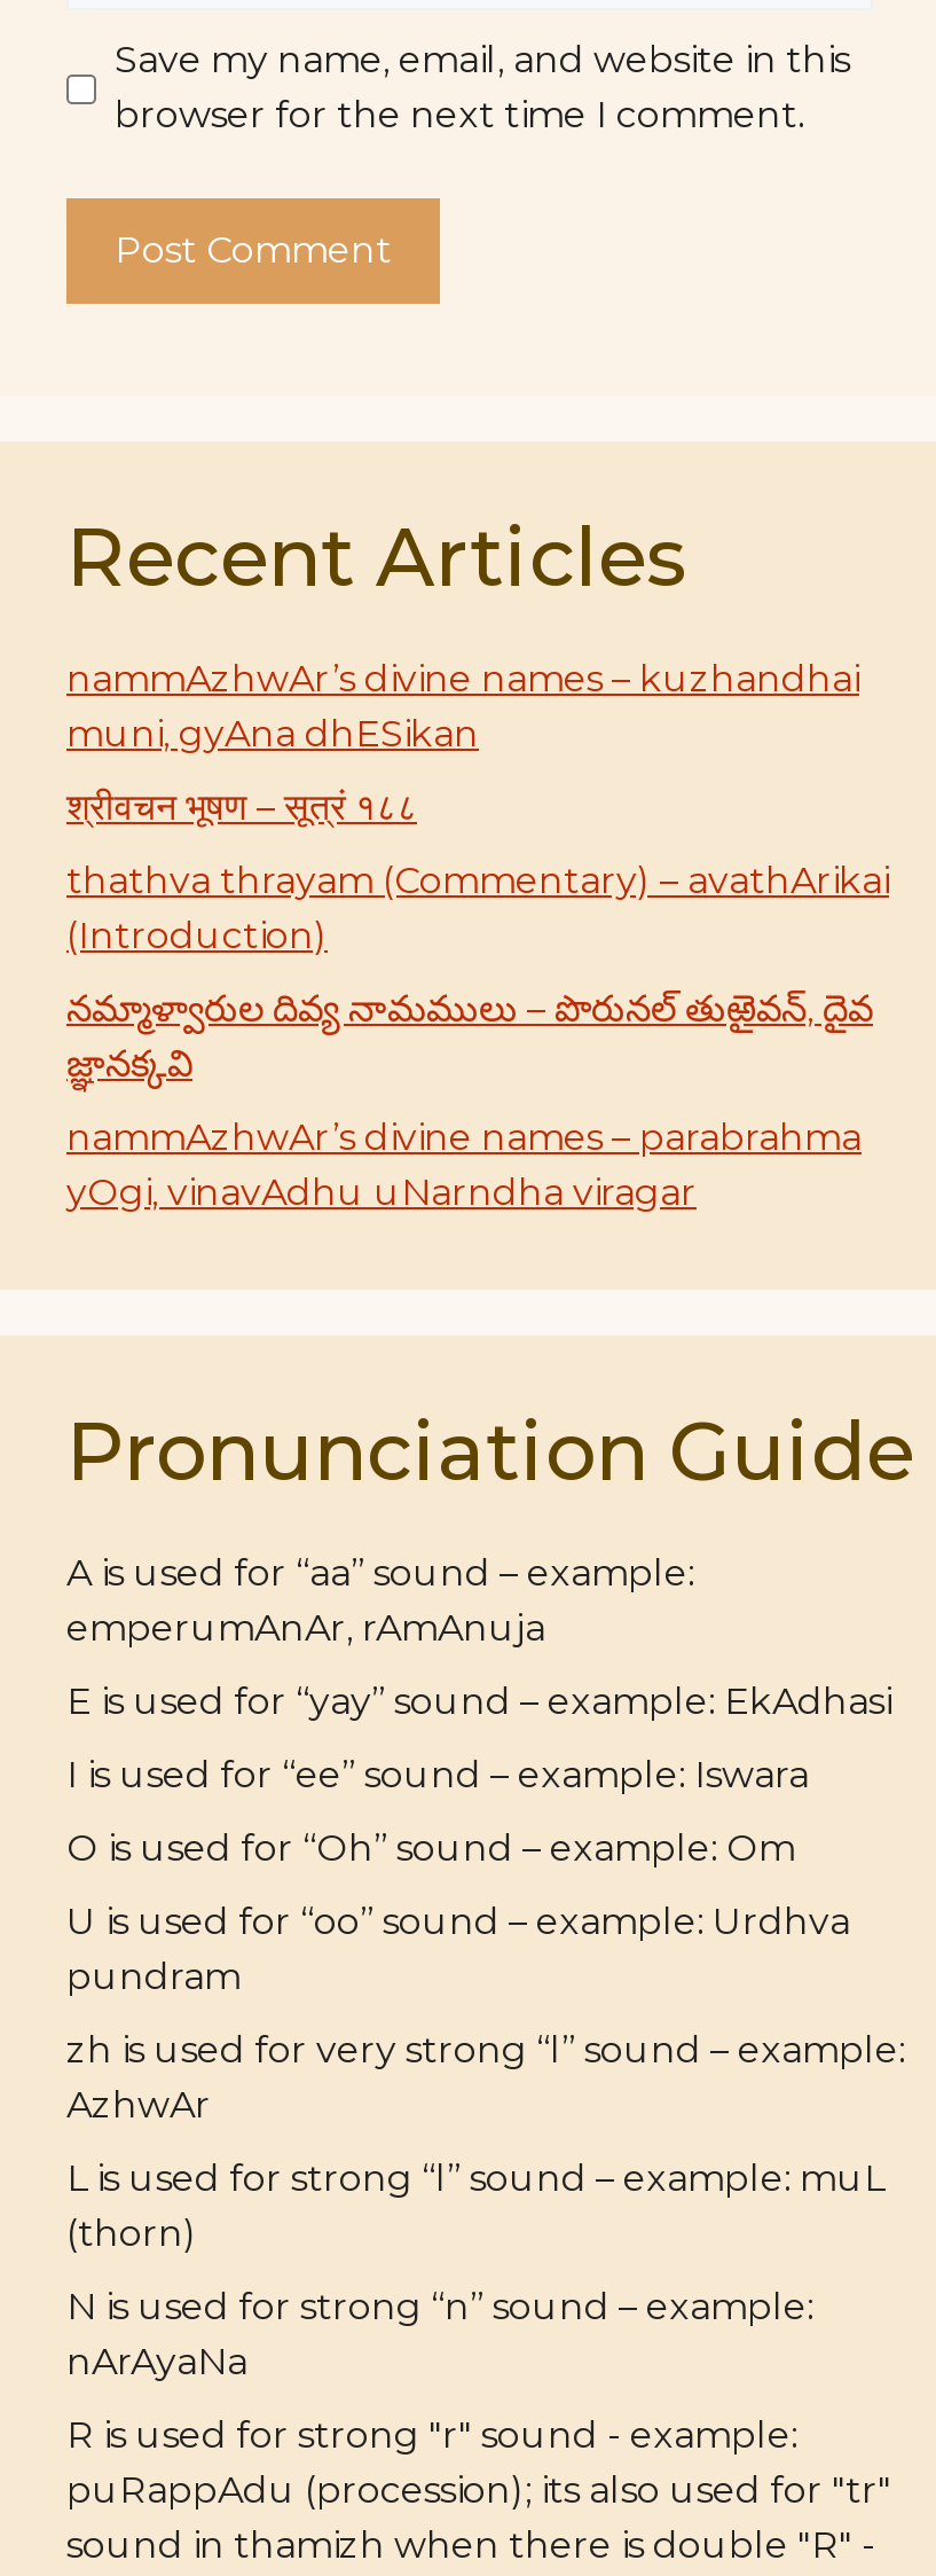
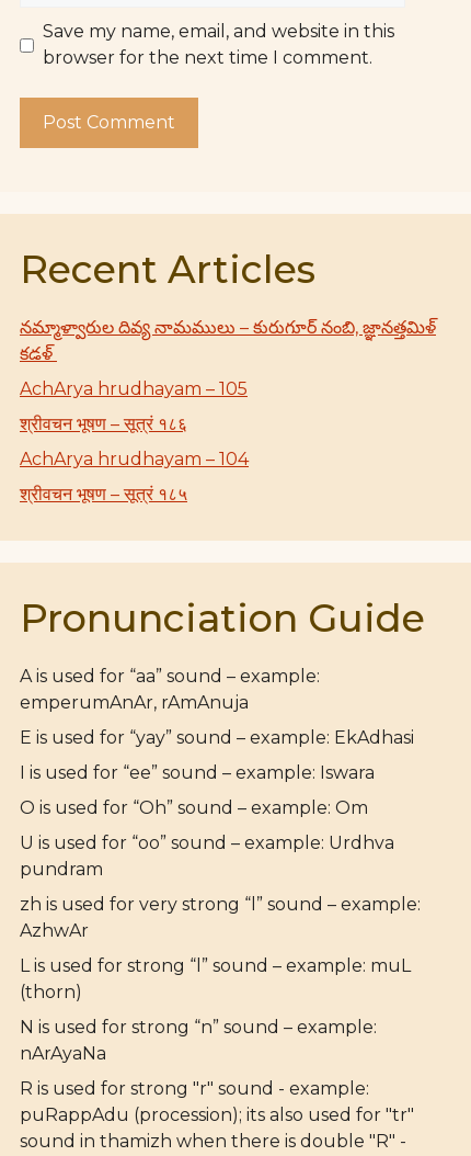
- nammAzhwAr’s divine names – kuzhandhai
- muni, gyAna dhESikan
+ నమ్మాళ్వారుల దివ్య నామములు – కురుగూర్ నంబి, జ్ఞానత్తమిళ్
+ కడళ్

- श्रीवचन भूषण – सूत्रं १८८
+ AchArya hrudhayam – 105

- thathva thrayam (Commentary) – avathArikai
- (Introduction)
+ श्रीवचन भूषण – सूत्रं १८६

- నమ్మాళ్వారుల దివ్య నామములు – పొరునల్ తుఱైవన్, దైవ
- జ్ఞానక్కవి
+ AchArya hrudhayam – 104

- nammAzhwAr’s divine names – parabrahma
- yOgi, vinavAdhu uNarndha viragar
+ श्रीवचन भूषण – सूत्रं १८५
